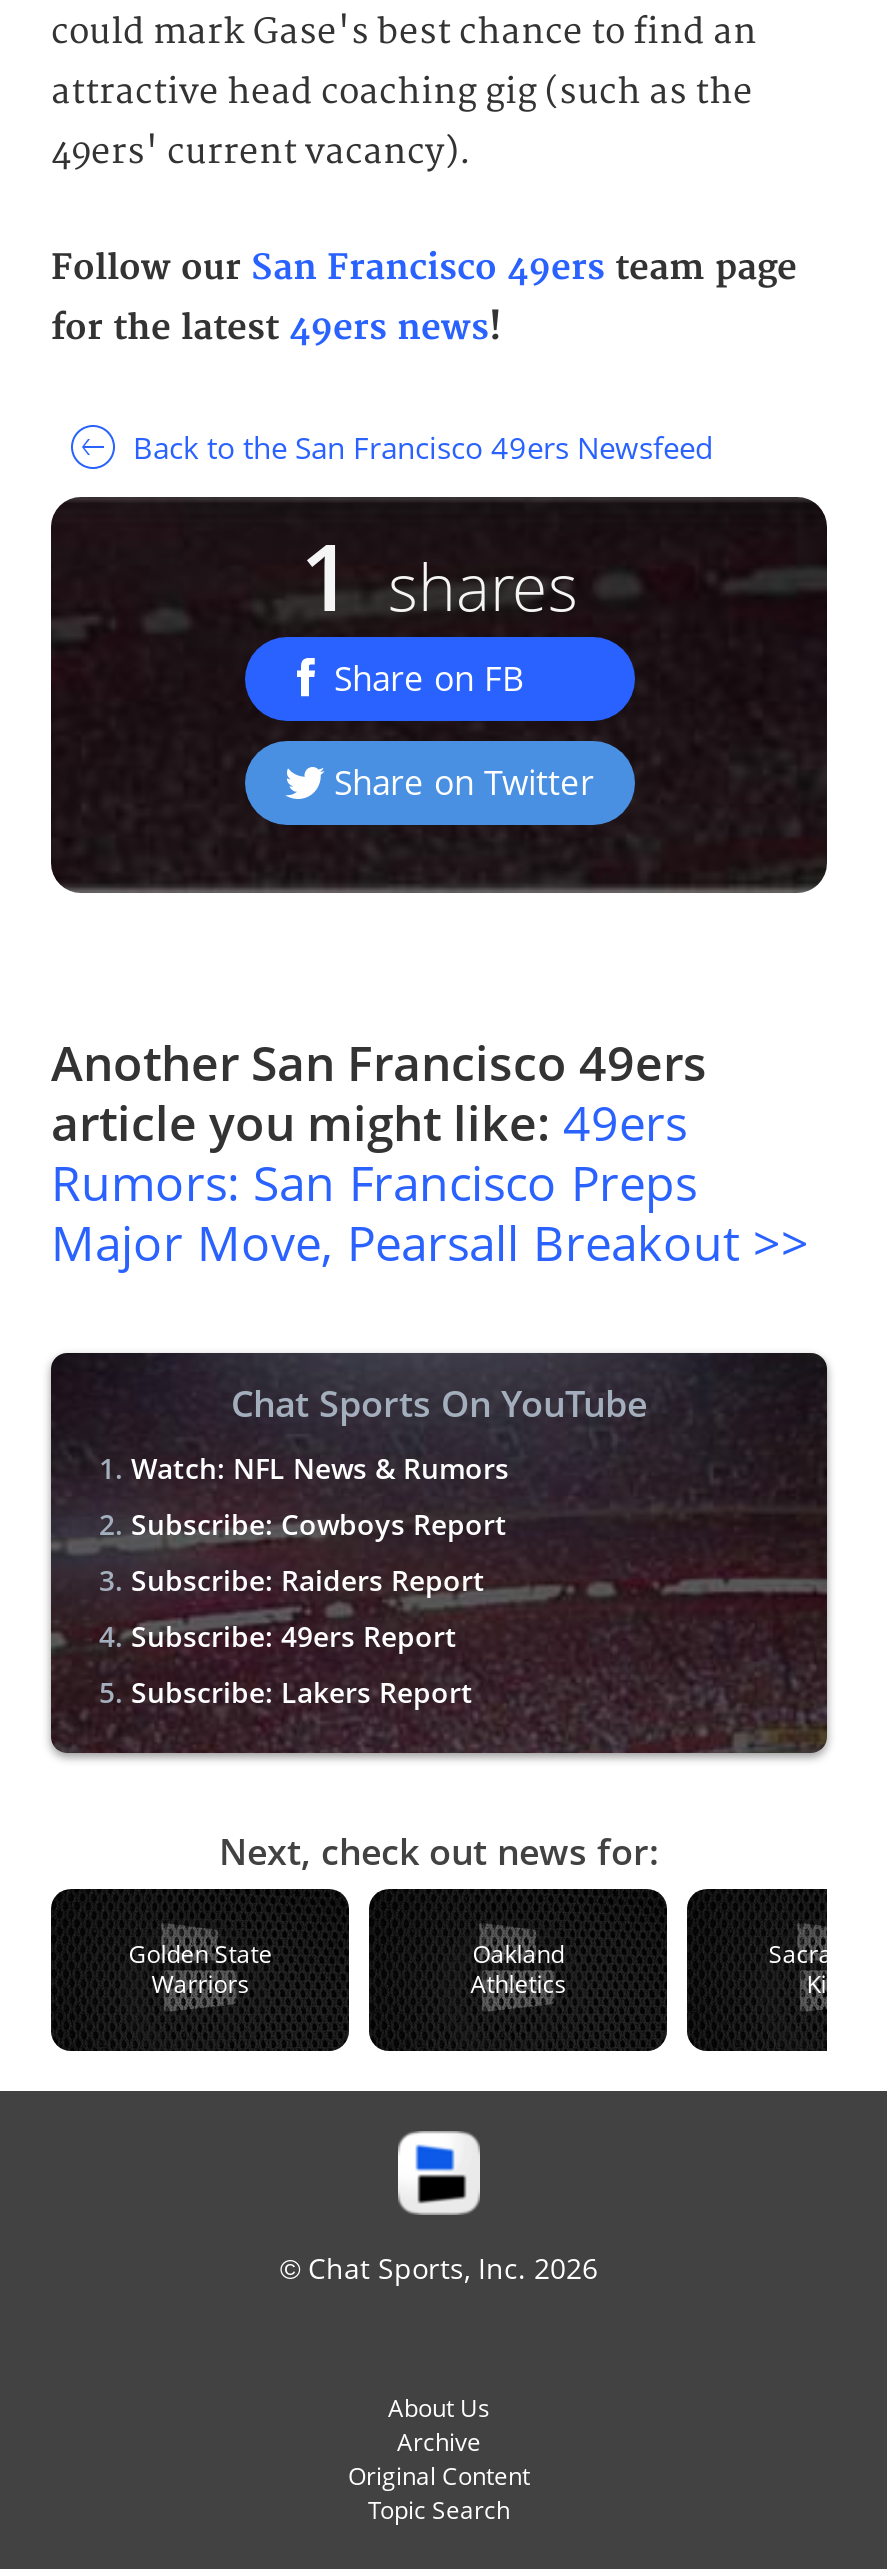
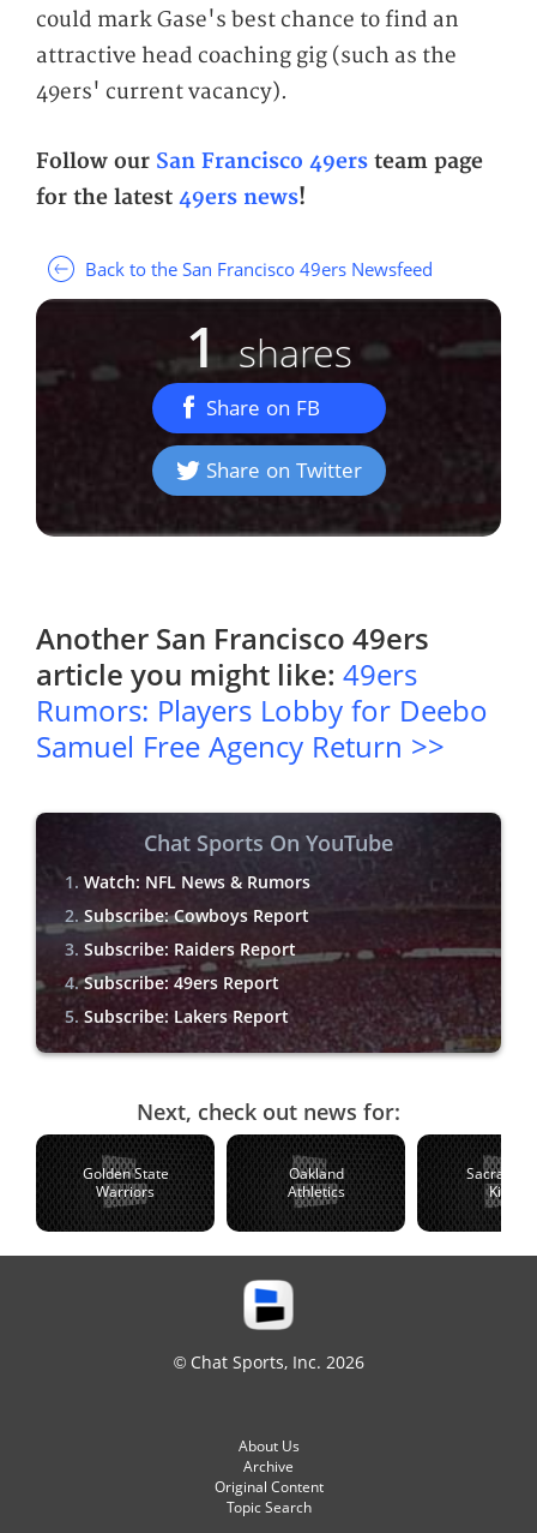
- Rumors: San Francisco Preps
- Major Move, Pearsall Breakout >>
+ Rumors: Players Lobby for Deebo
+ Samuel Free Agency Return >>
